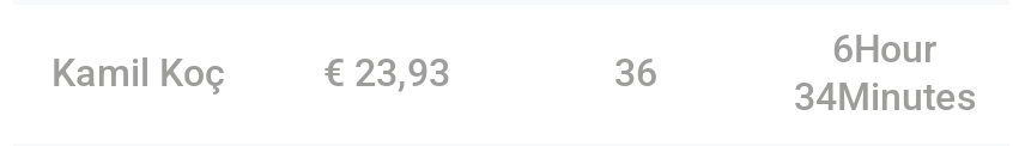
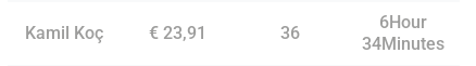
- € 23,93
+ € 23,91
